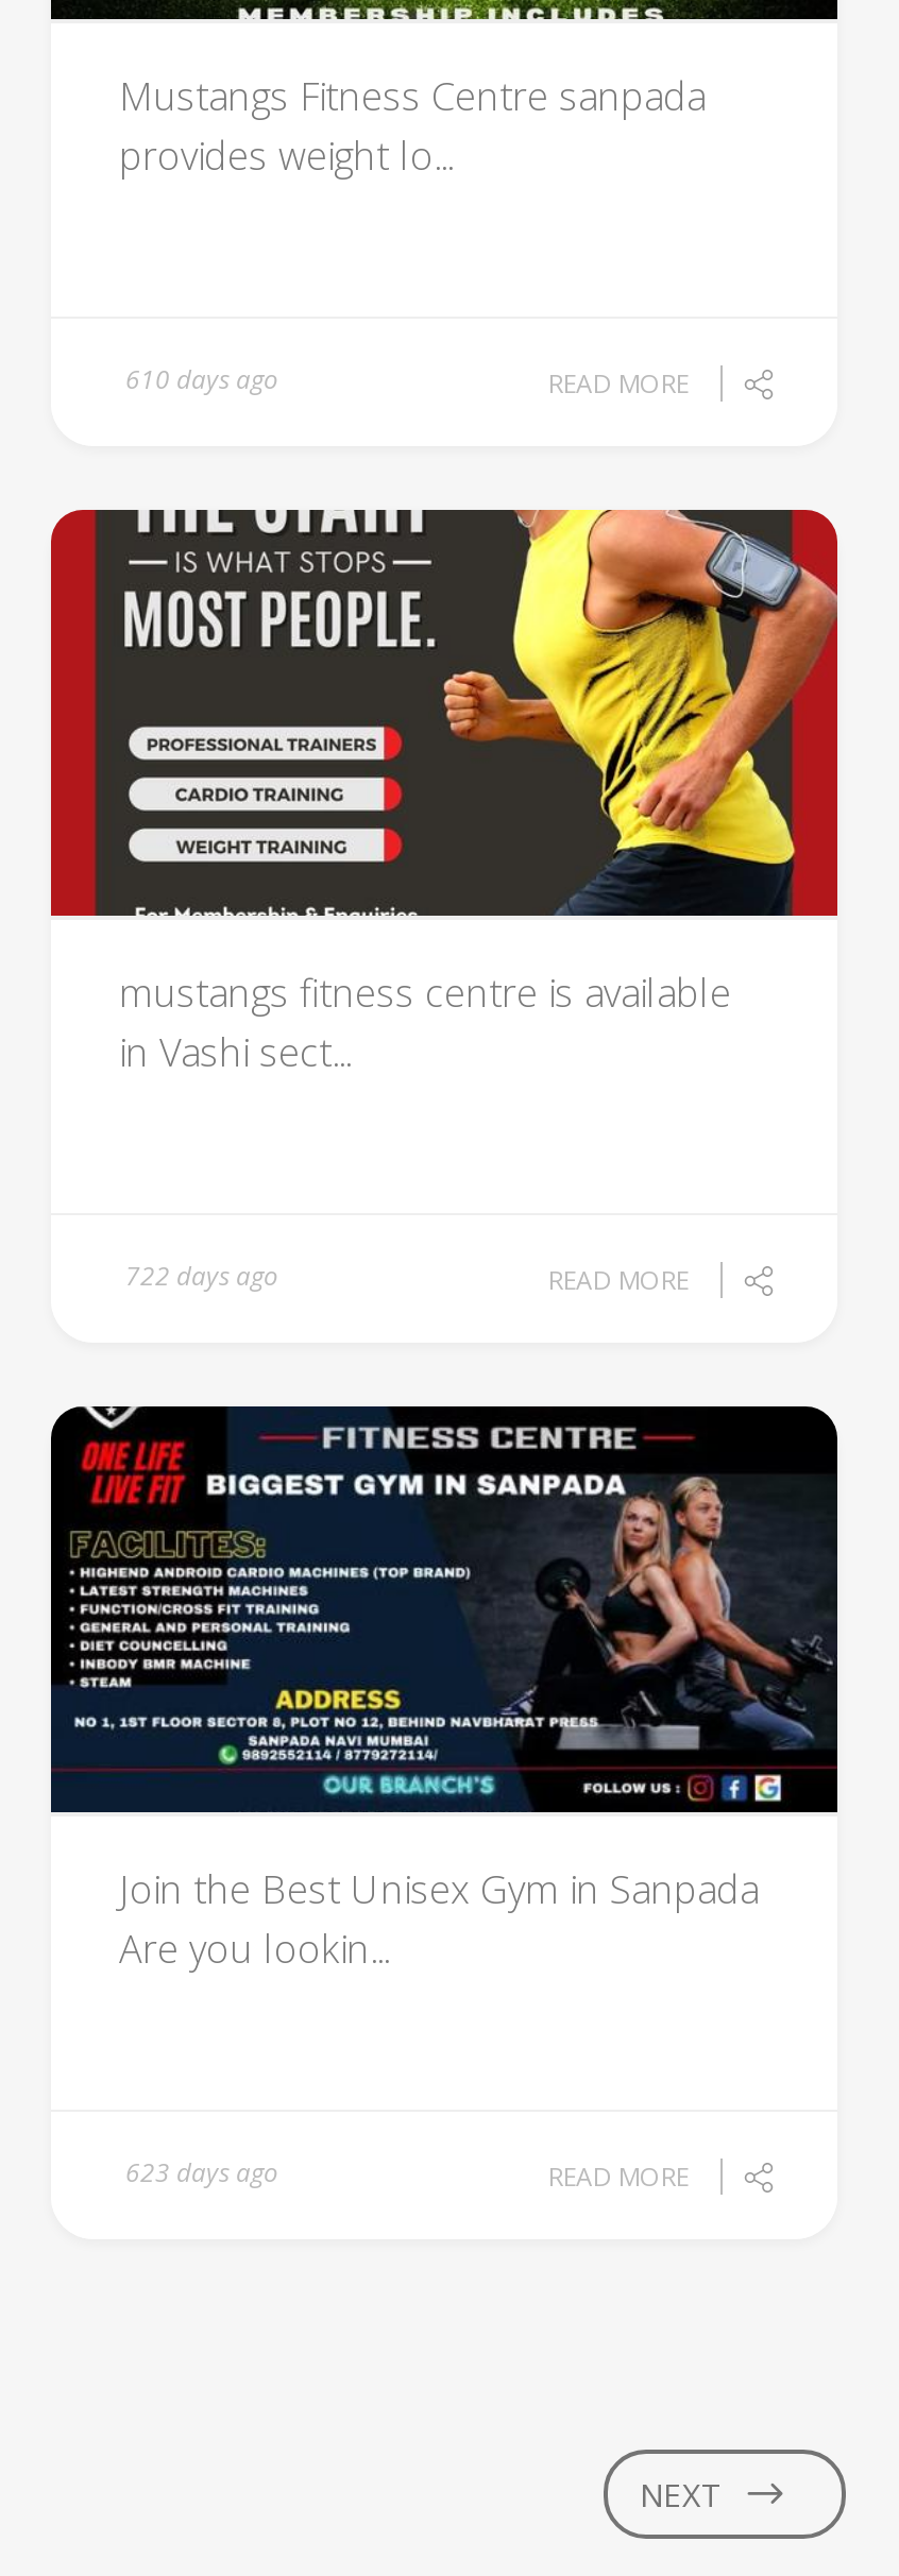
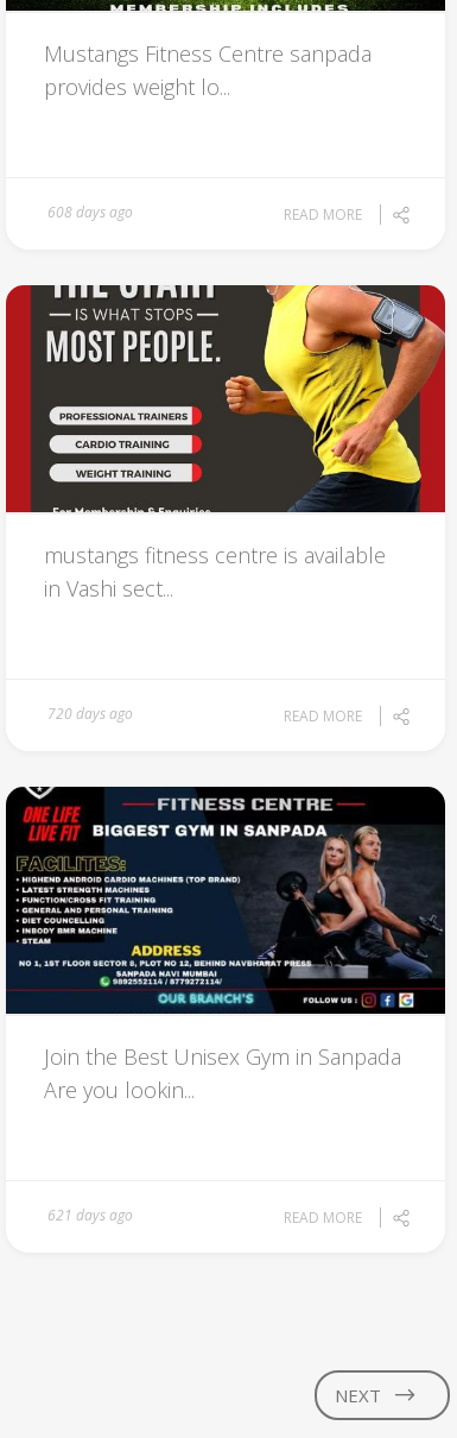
- 610 days ago
+ 608 days ago

- 722 days ago
+ 720 days ago

- 623 days ago
+ 621 days ago
